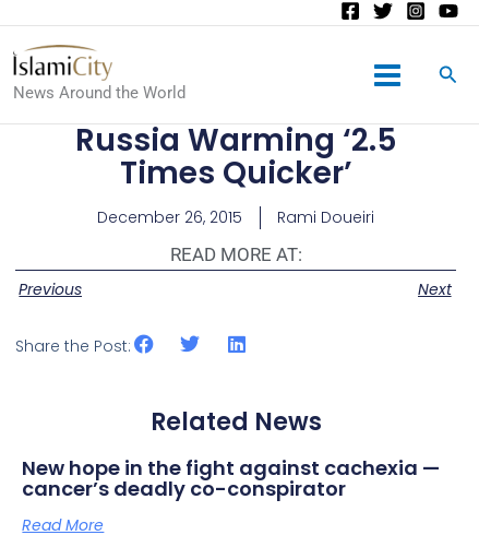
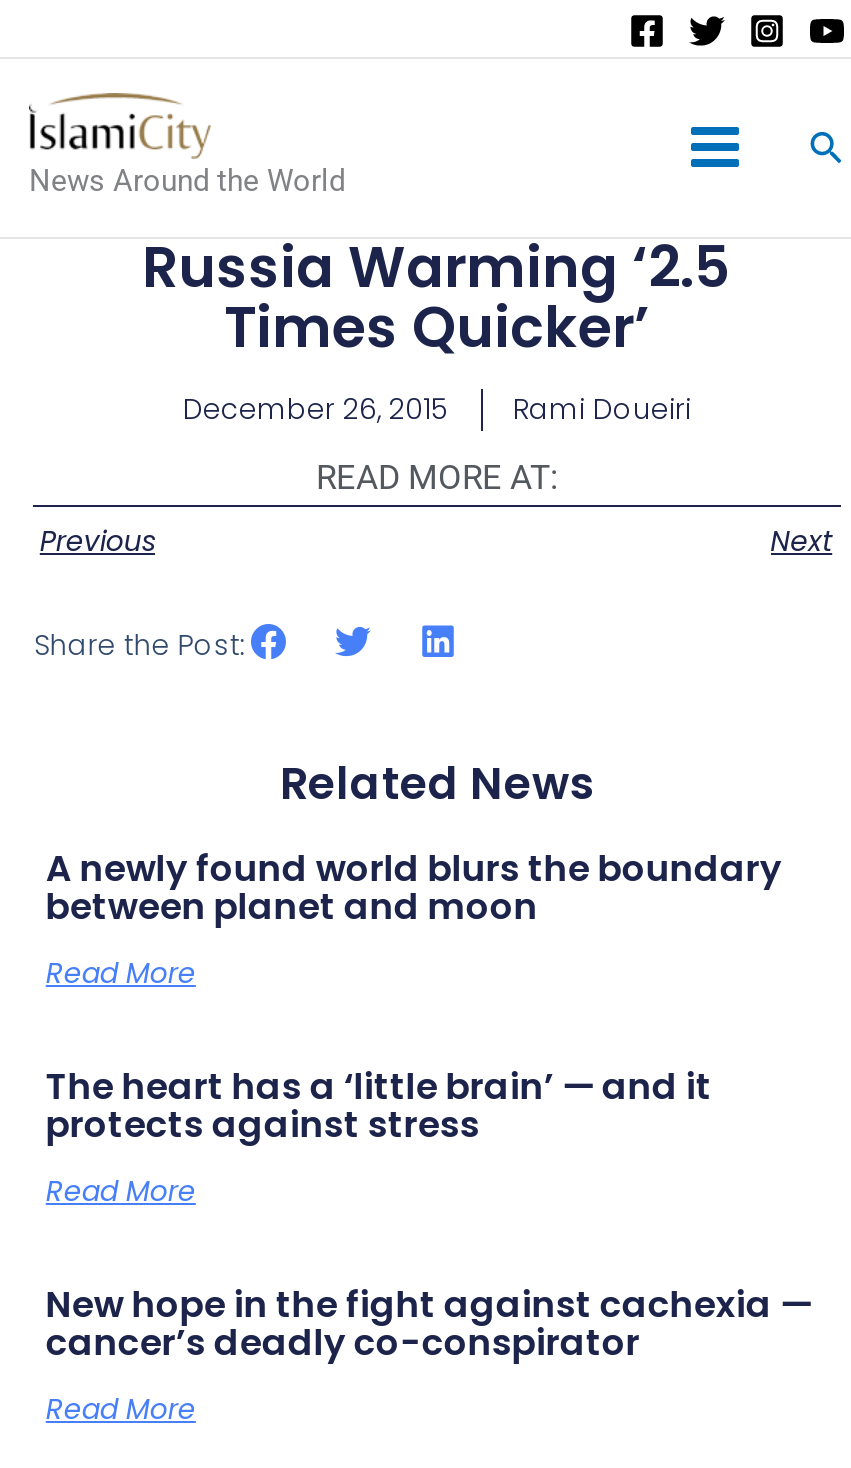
+ A newly found world blurs the boundary
+ between planet and moon
+ Read More
+ The heart has a ‘little brain’ — and it
+ protects against stress
+ Read More
